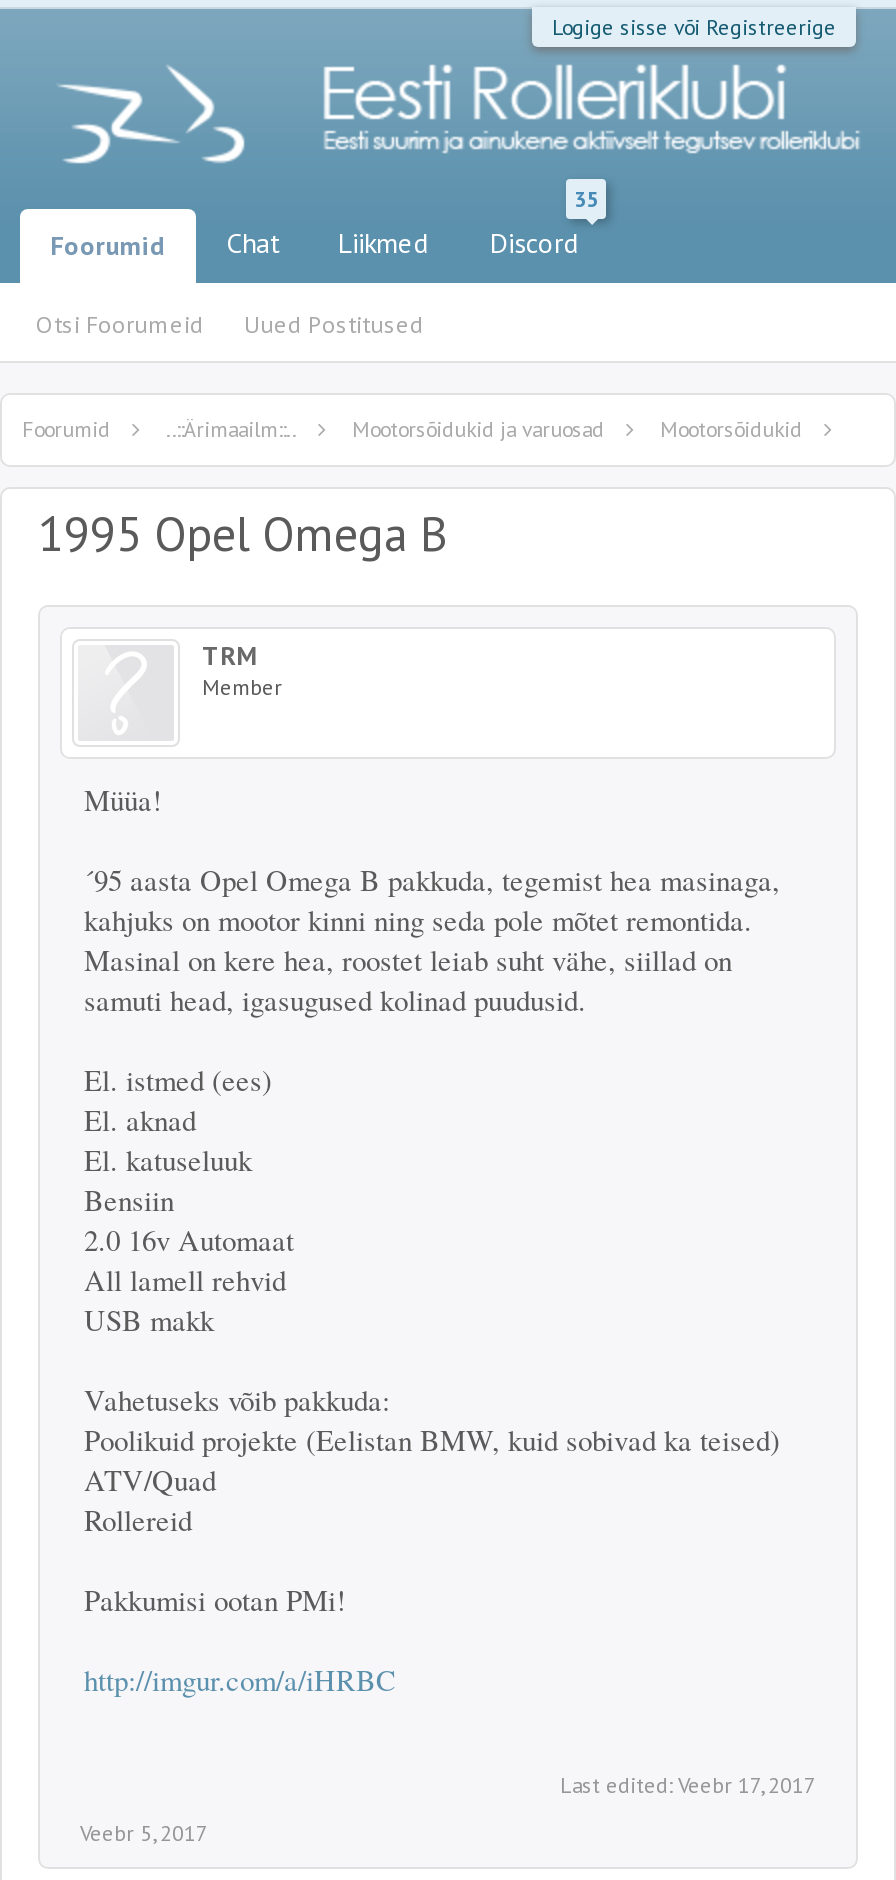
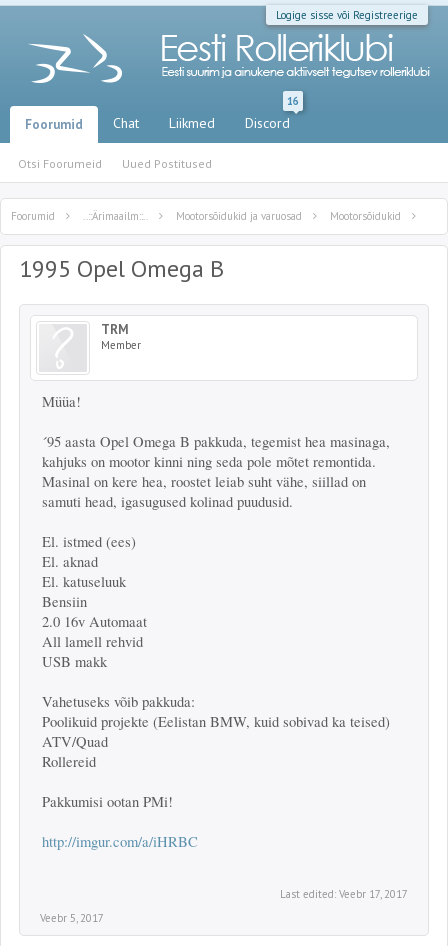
- 35
+ 16
